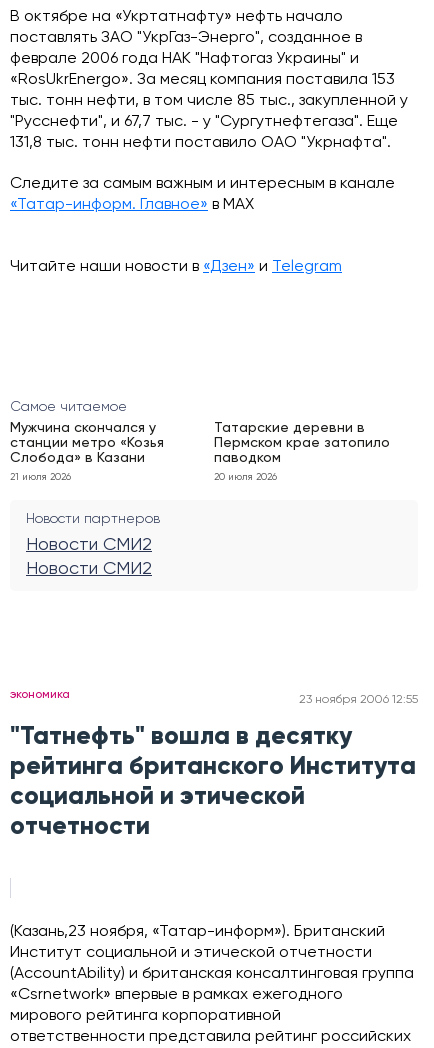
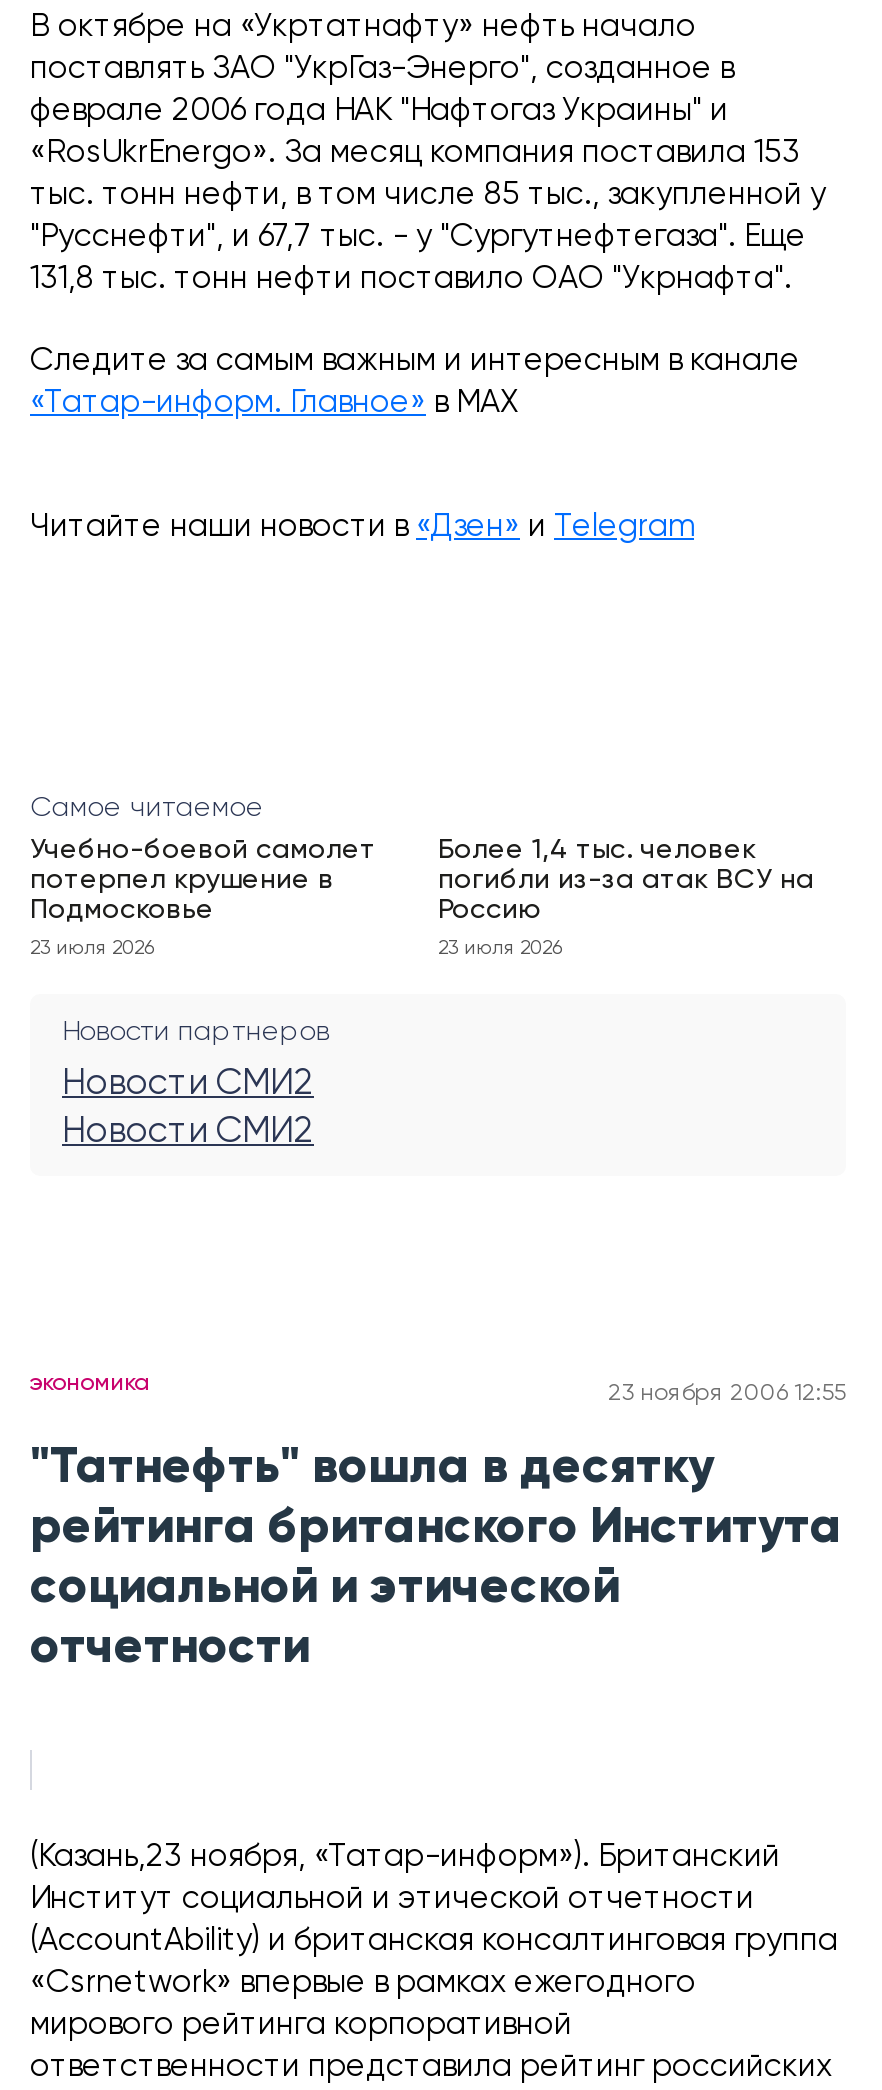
- Мужчина скончался у
- станции метро «Козья
- Слобода» в Казани
+ Учебно-боевой самолет
+ потерпел крушение в
+ Подмосковье

- Татарские деревни в
- Пермском крае затопило
- паводком
+ Более 1,4 тыс. человек
+ погибли из-за атак ВСУ на
+ Россию

- 21 июля 2026
+ 23 июля 2026

- 20 июля 2026
+ 23 июля 2026
